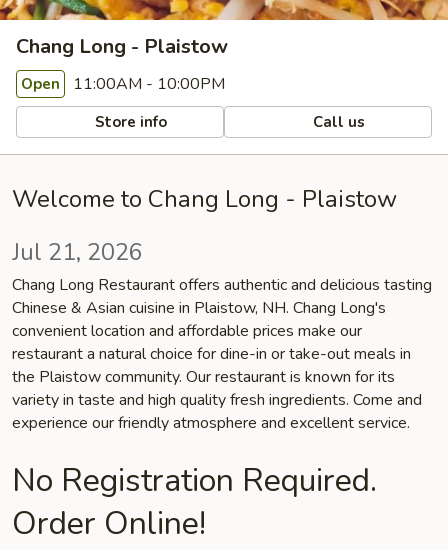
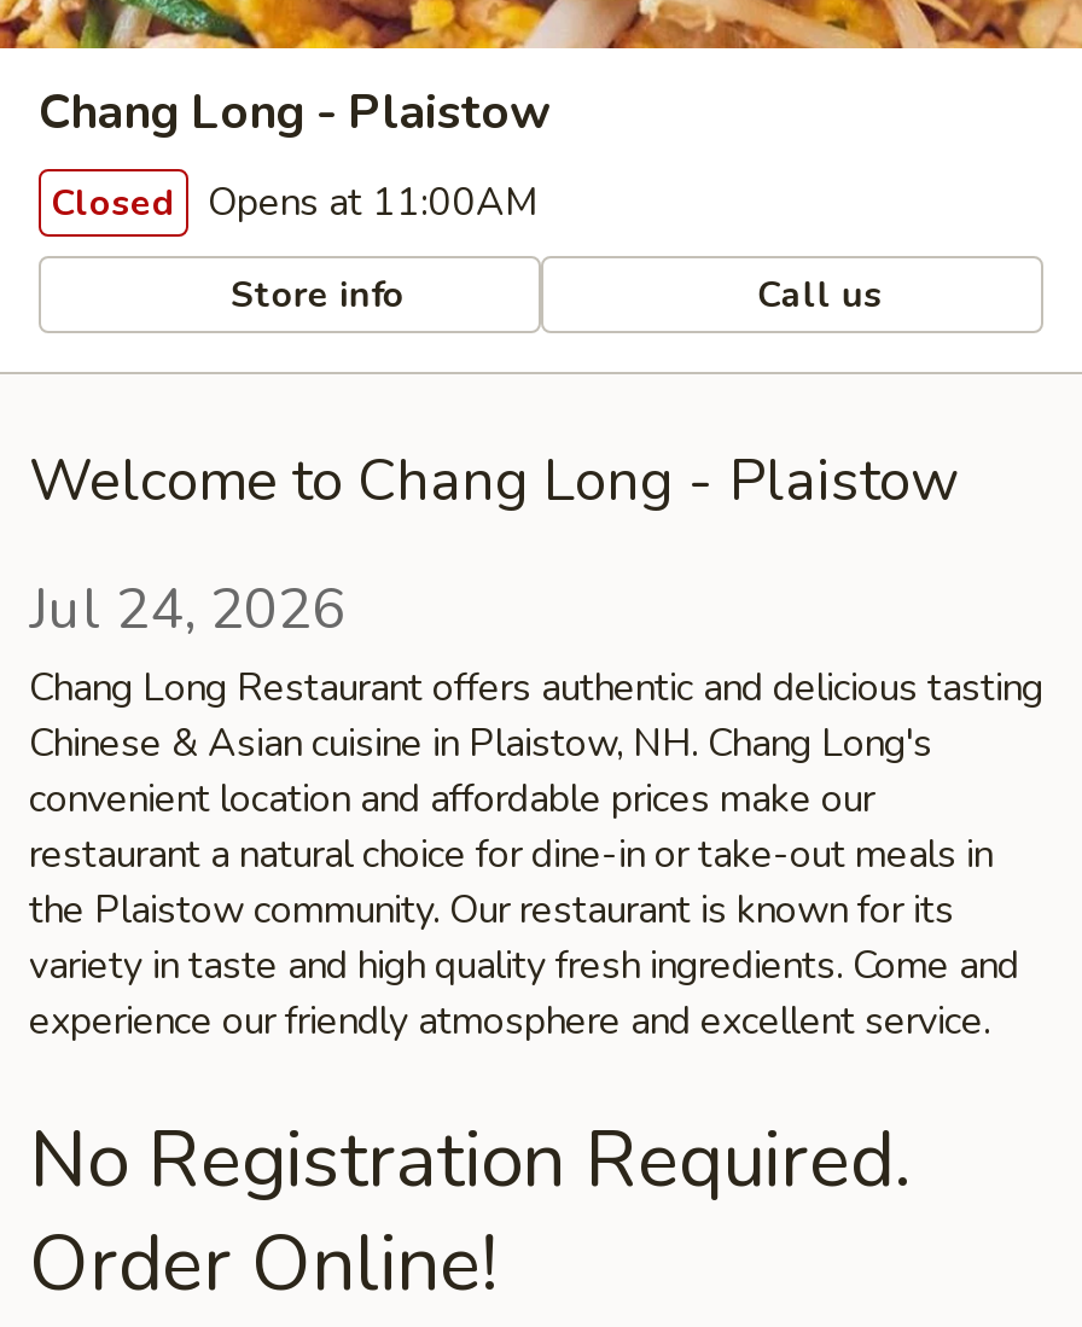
- Open 11:00AM - 10:00PM
+ Closed Opens at 11:00AM

- Jul 21, 2026
+ Jul 24, 2026
